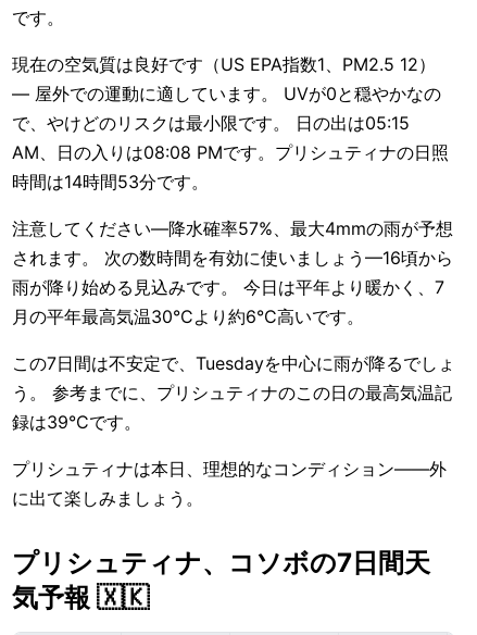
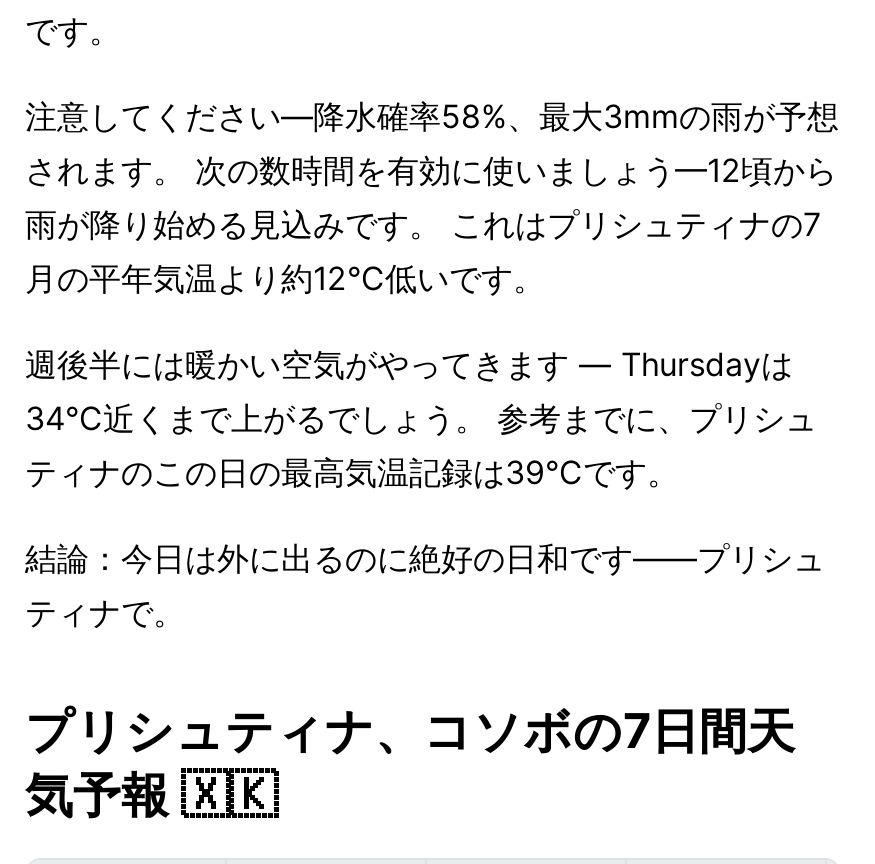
- 現在の空気質は良好です（US EPA指数1、PM2.5 12）
- — 屋外での運動に適しています。 UVが0と穏やかなの
- で、やけどのリスクは最小限です。 日の出は05:15
- AM、日の入りは08:08 PMです。プリシュティナの日照
- 時間は14時間53分です。
- 注意してください—降水確率57%、最大4mmの雨が予想
- されます。 次の数時間を有効に使いましょう—16頃から
- 雨が降り始める見込みです。 今日は平年より暖かく、7
- 月の平年最高気温30°Cより約6°C高いです。
- この7日間は不安定で、Tuesdayを中心に雨が降るでしょ
- う。 参考までに、プリシュティナのこの日の最高気温記
- 録は39°Cです。
- プリシュティナは本日、理想的なコンディション——外
- に出て楽しみましょう。
+ 注意してください—降水確率58%、最大3mmの雨が予想
+ されます。 次の数時間を有効に使いましょう—12頃から
+ 雨が降り始める見込みです。 これはプリシュティナの7
+ 月の平年気温より約12°C低いです。
+ 週後半には暖かい空気がやってきます — Thursdayは
+ 34°C近くまで上がるでしょう。 参考までに、プリシュ
+ ティナのこの日の最高気温記録は39°Cです。
+ 結論：今日は外に出るのに絶好の日和です——プリシュ
+ ティナで。
